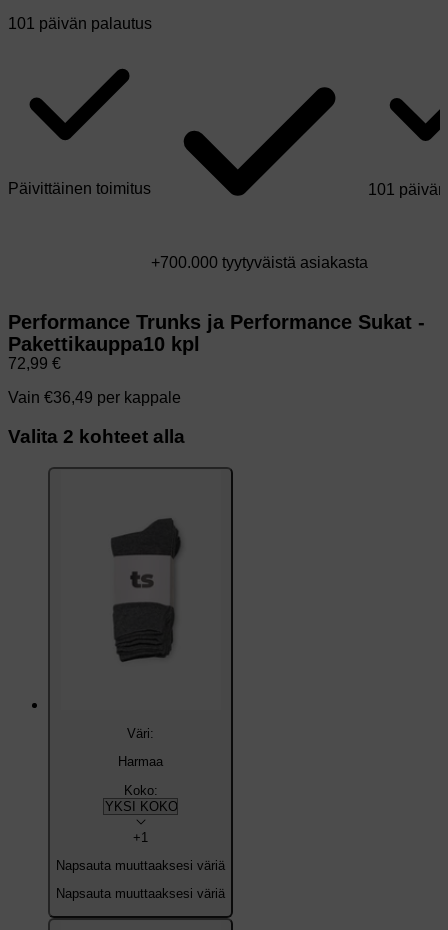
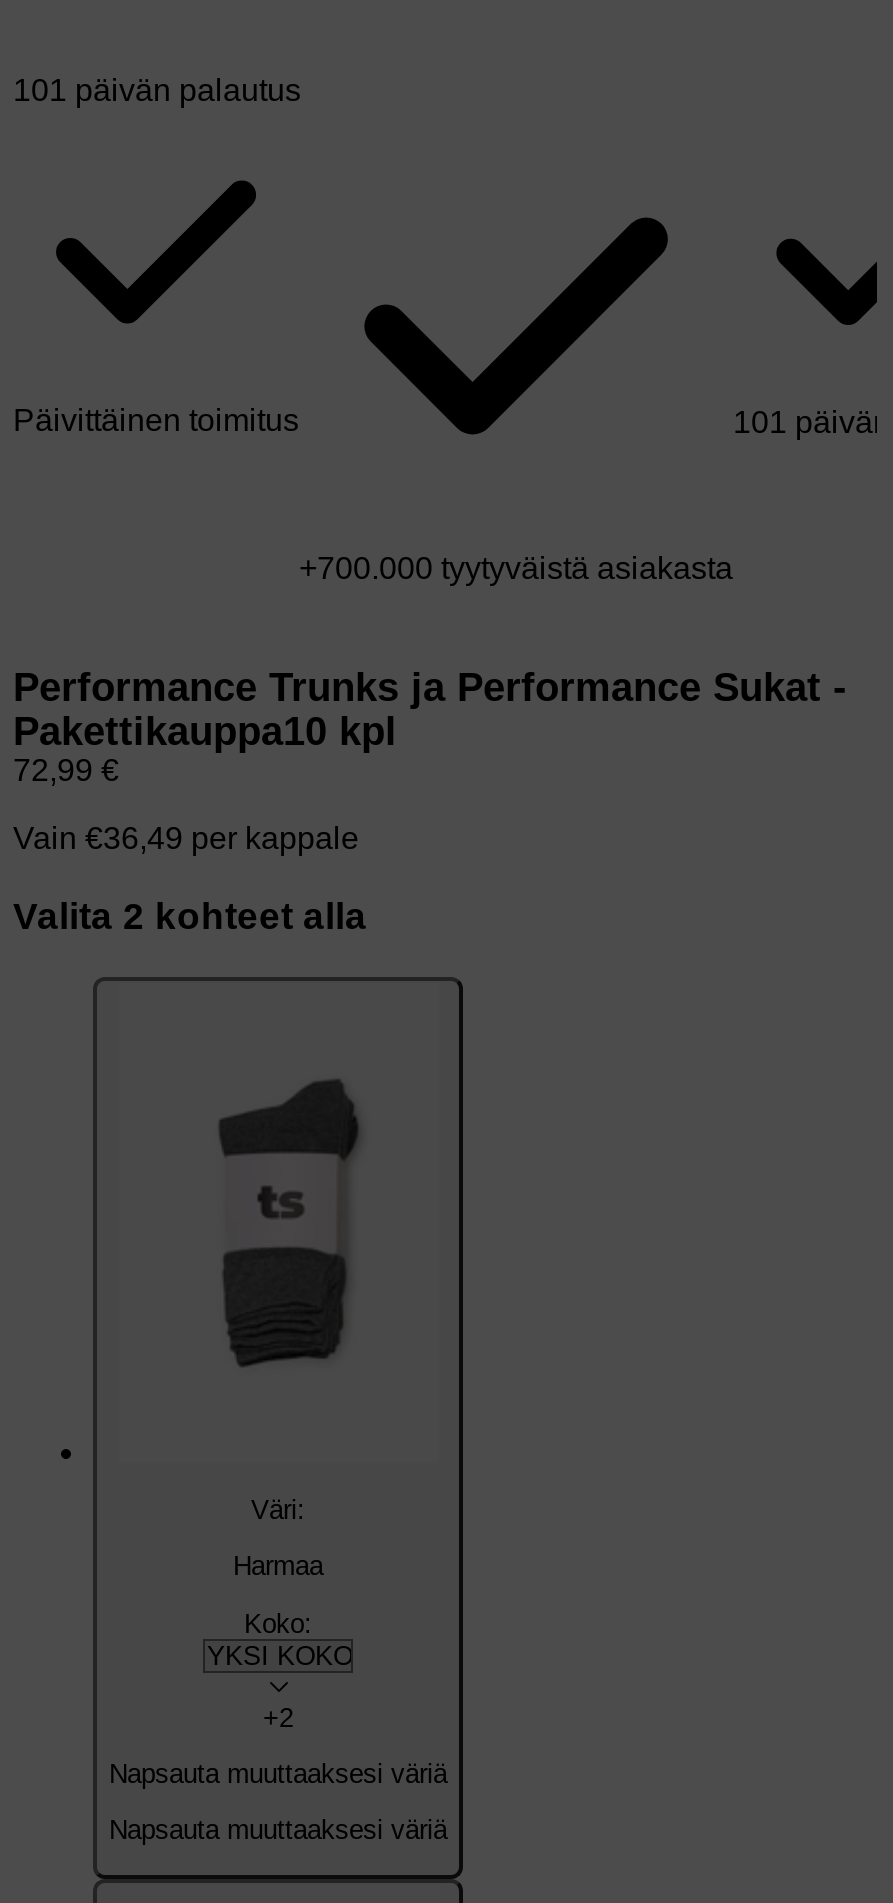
- +1
+ +2
